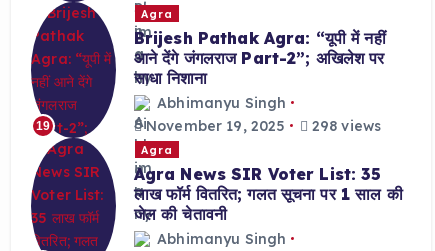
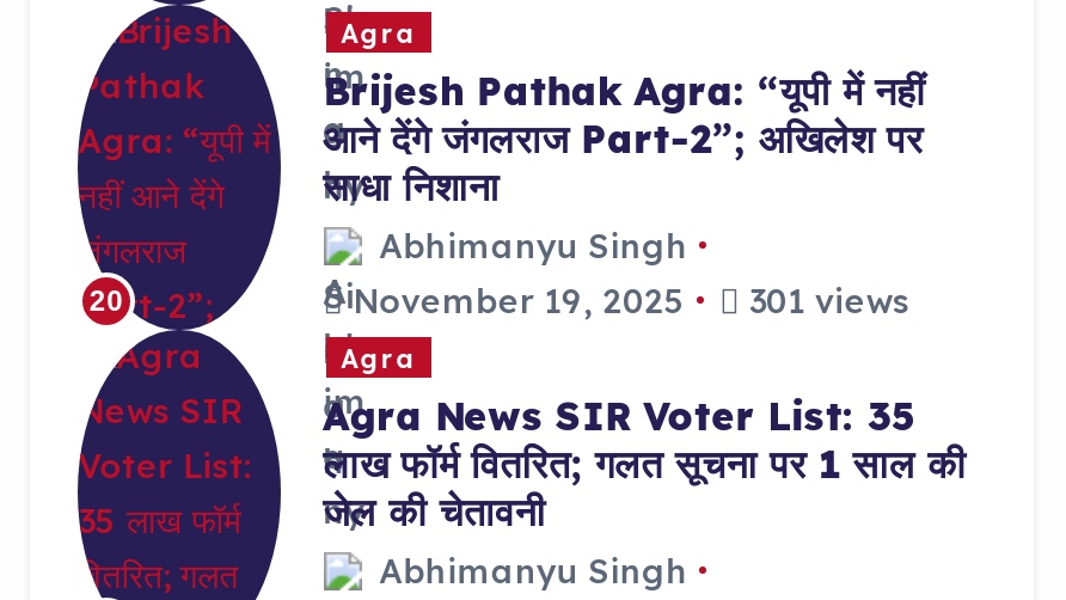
- 19
+ 20

- November 19, 2025 298 views
+ November 19, 2025 301 views
